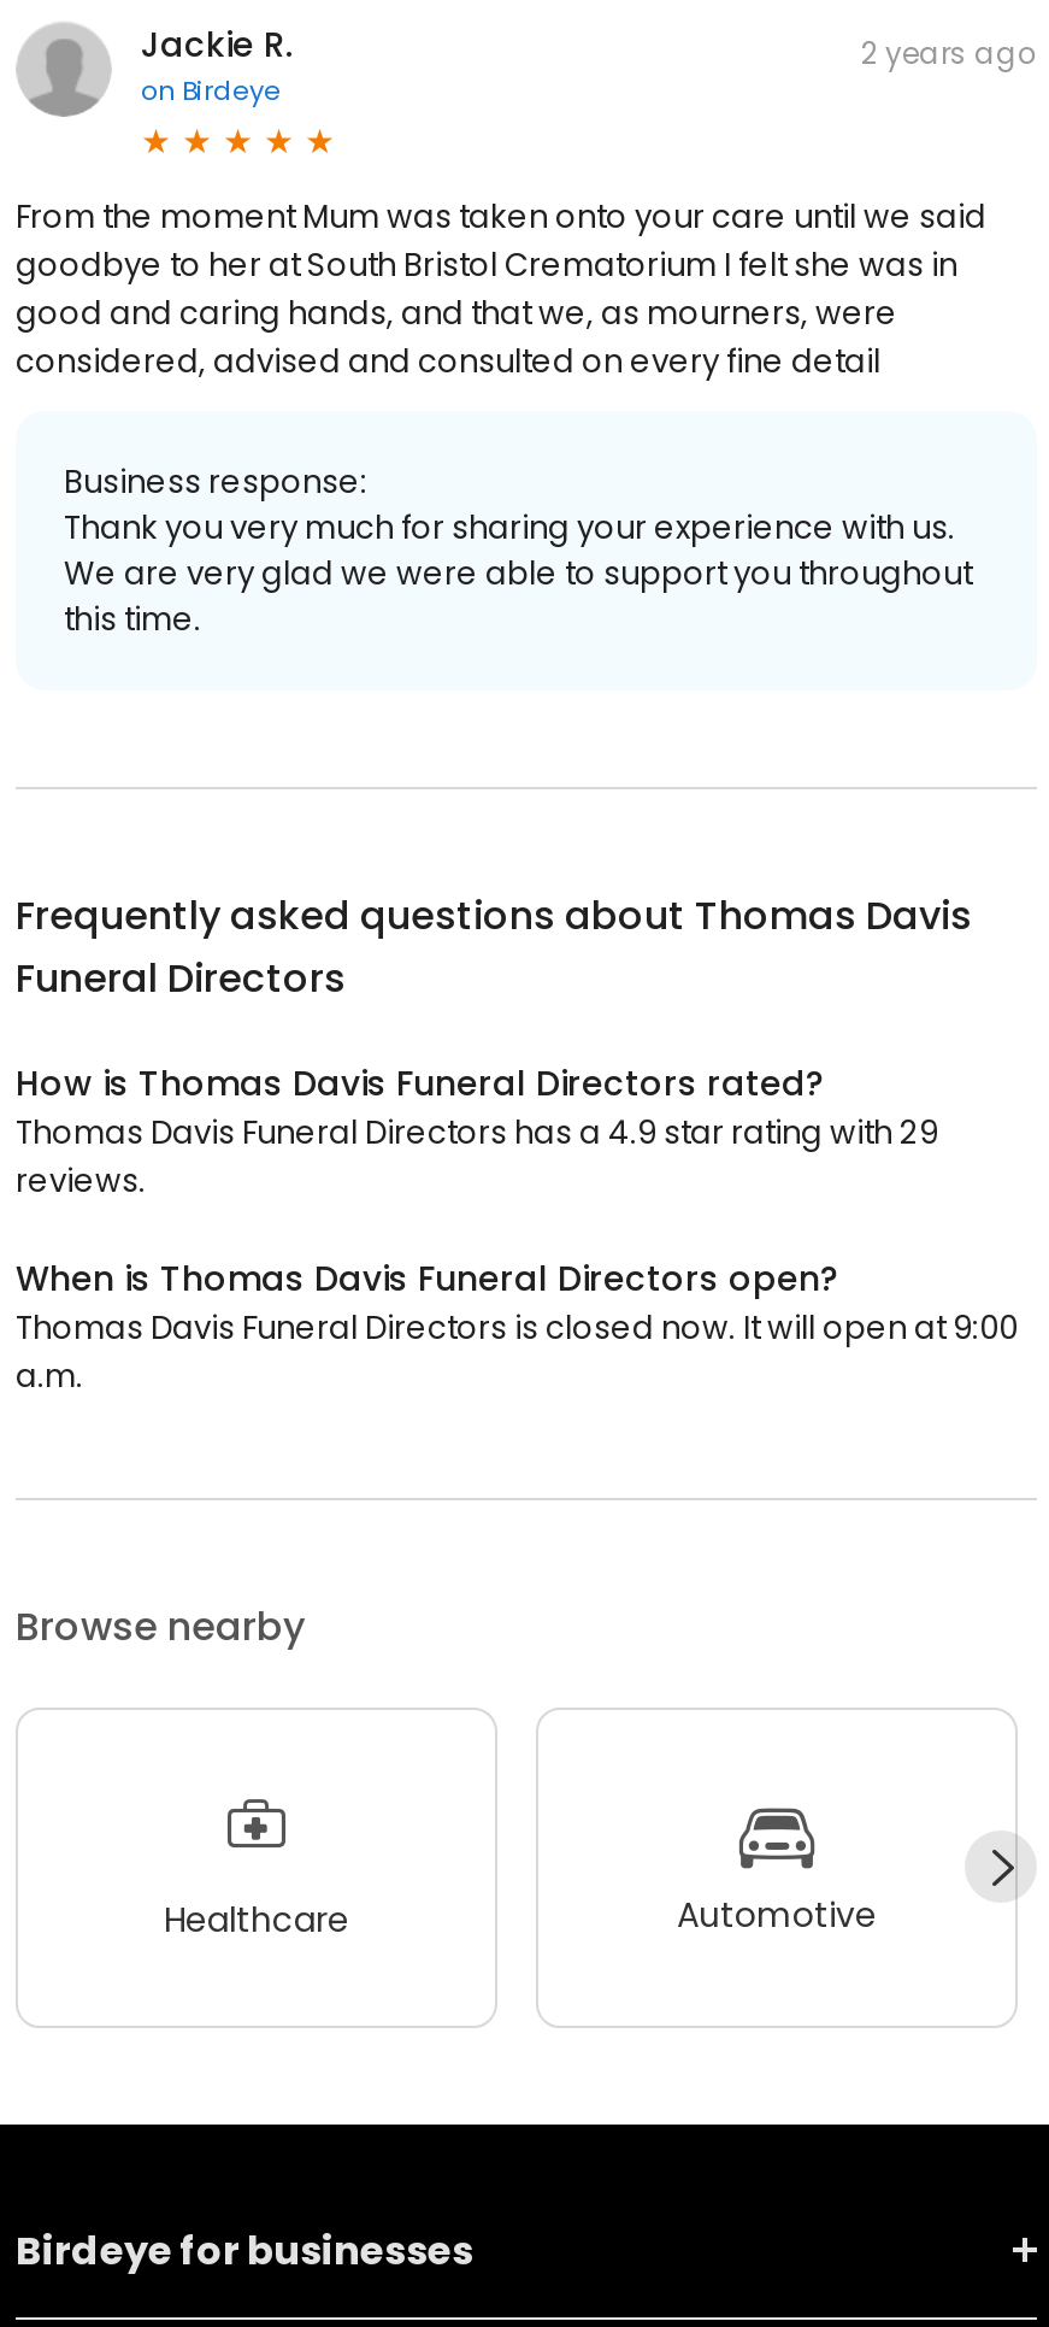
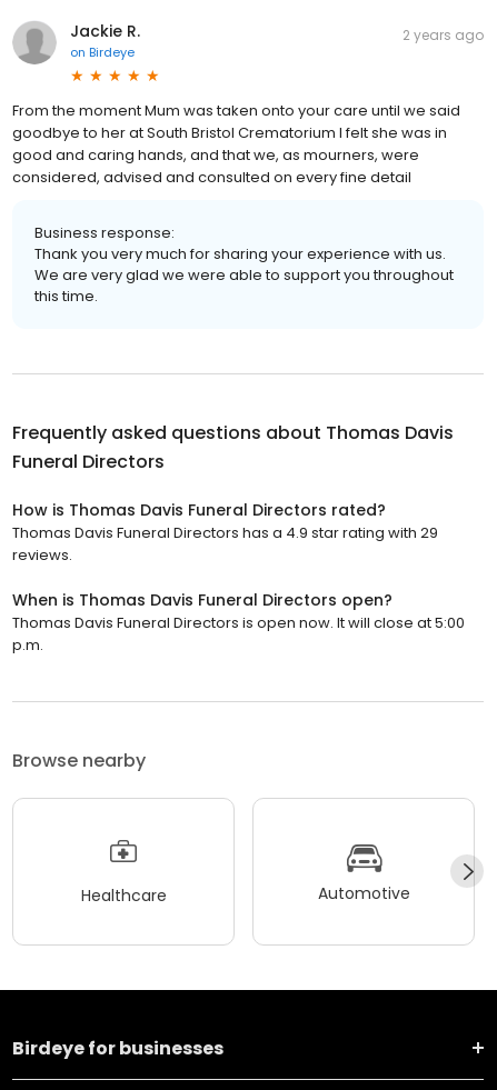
- Thomas Davis Funeral Directors is closed now. It will open at 9:00
- a.m.
+ Thomas Davis Funeral Directors is open now. It will close at 5:00
+ p.m.
